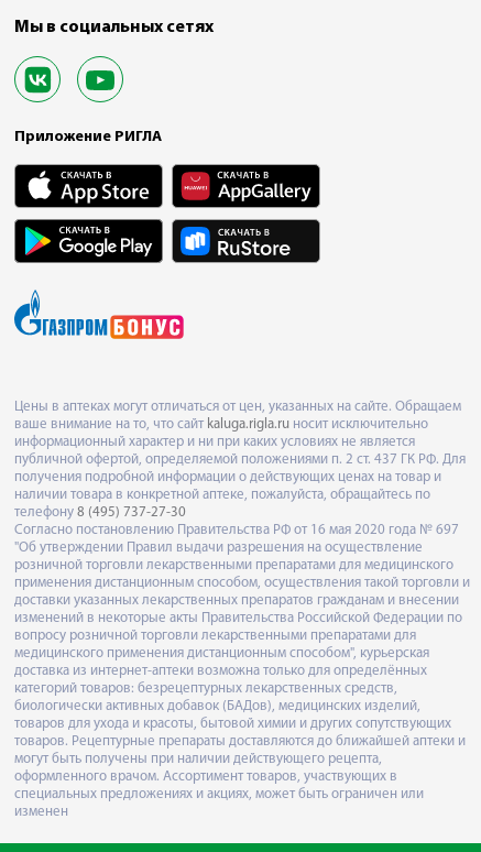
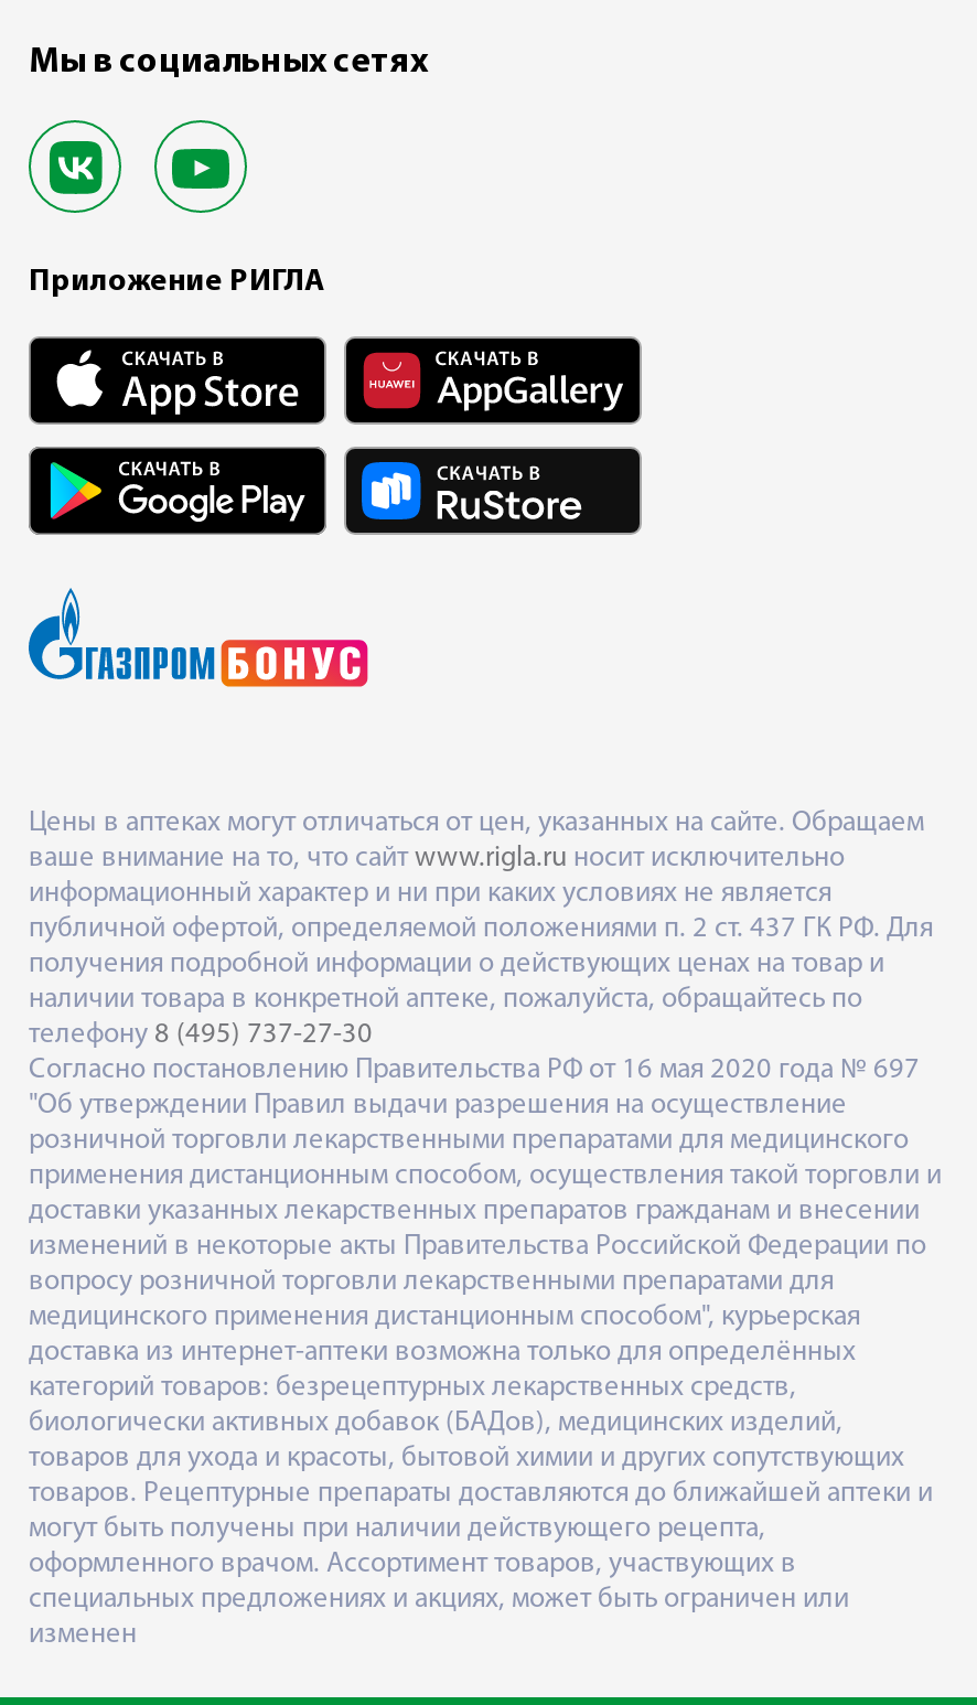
- ваше внимание на то, что сайт kaluga.rigla.ru носит исключительно
+ ваше внимание на то, что сайт www.rigla.ru носит исключительно
